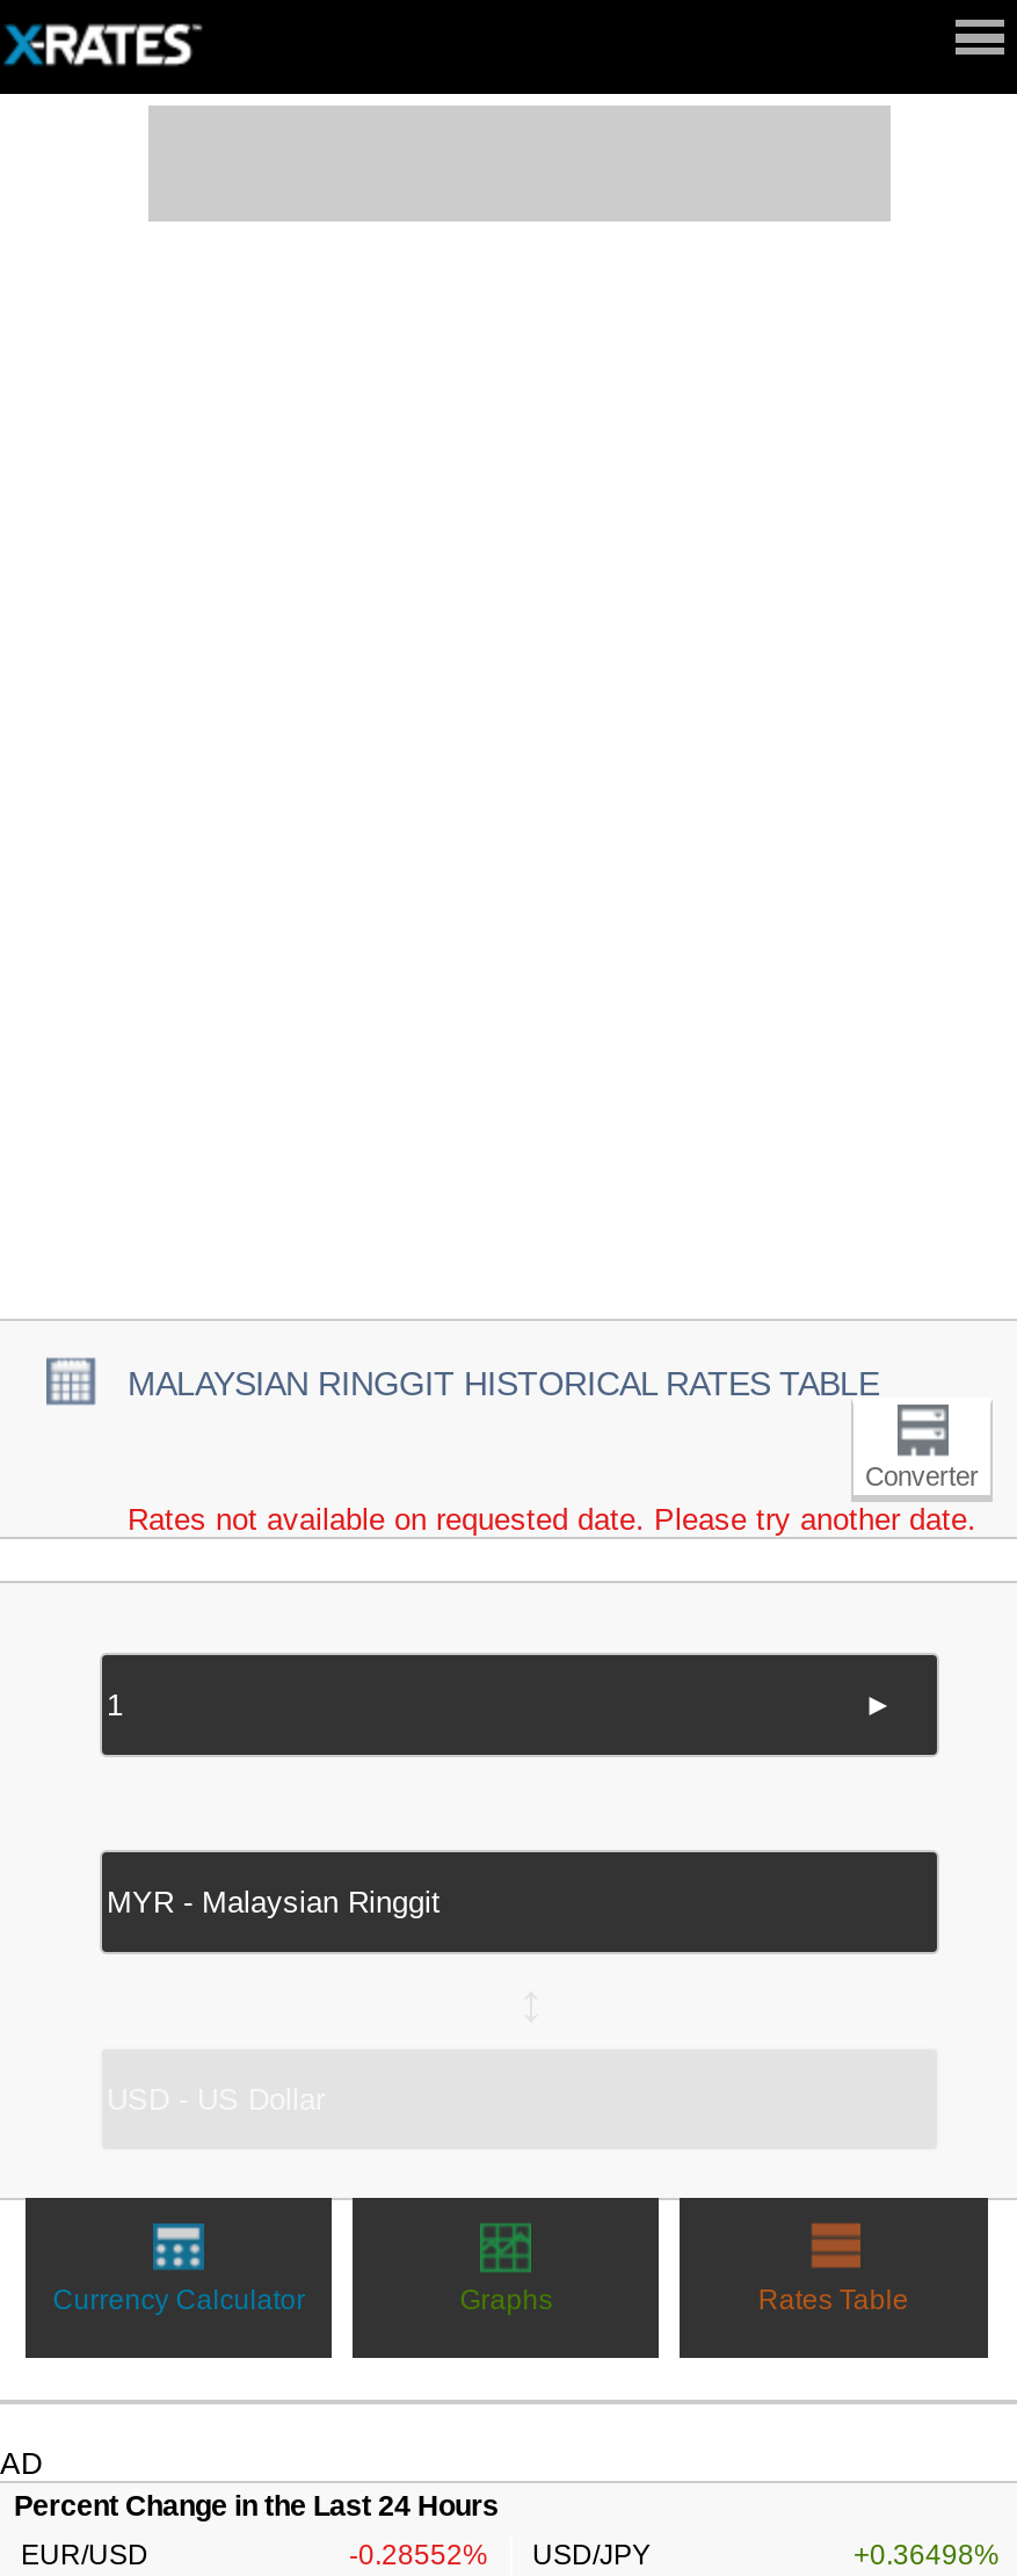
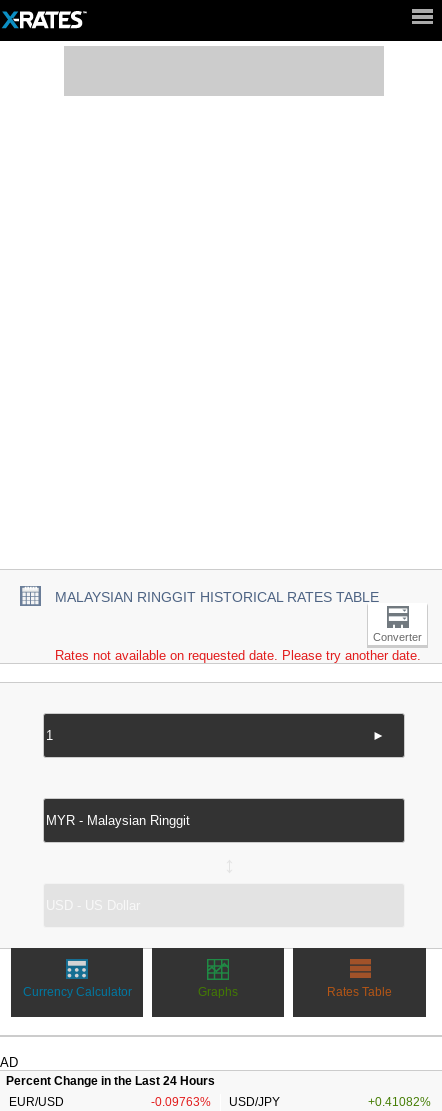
- -0.28552% USD/JPY
+ -0.09763% USD/JPY

- +0.36498%
+ +0.41082%
